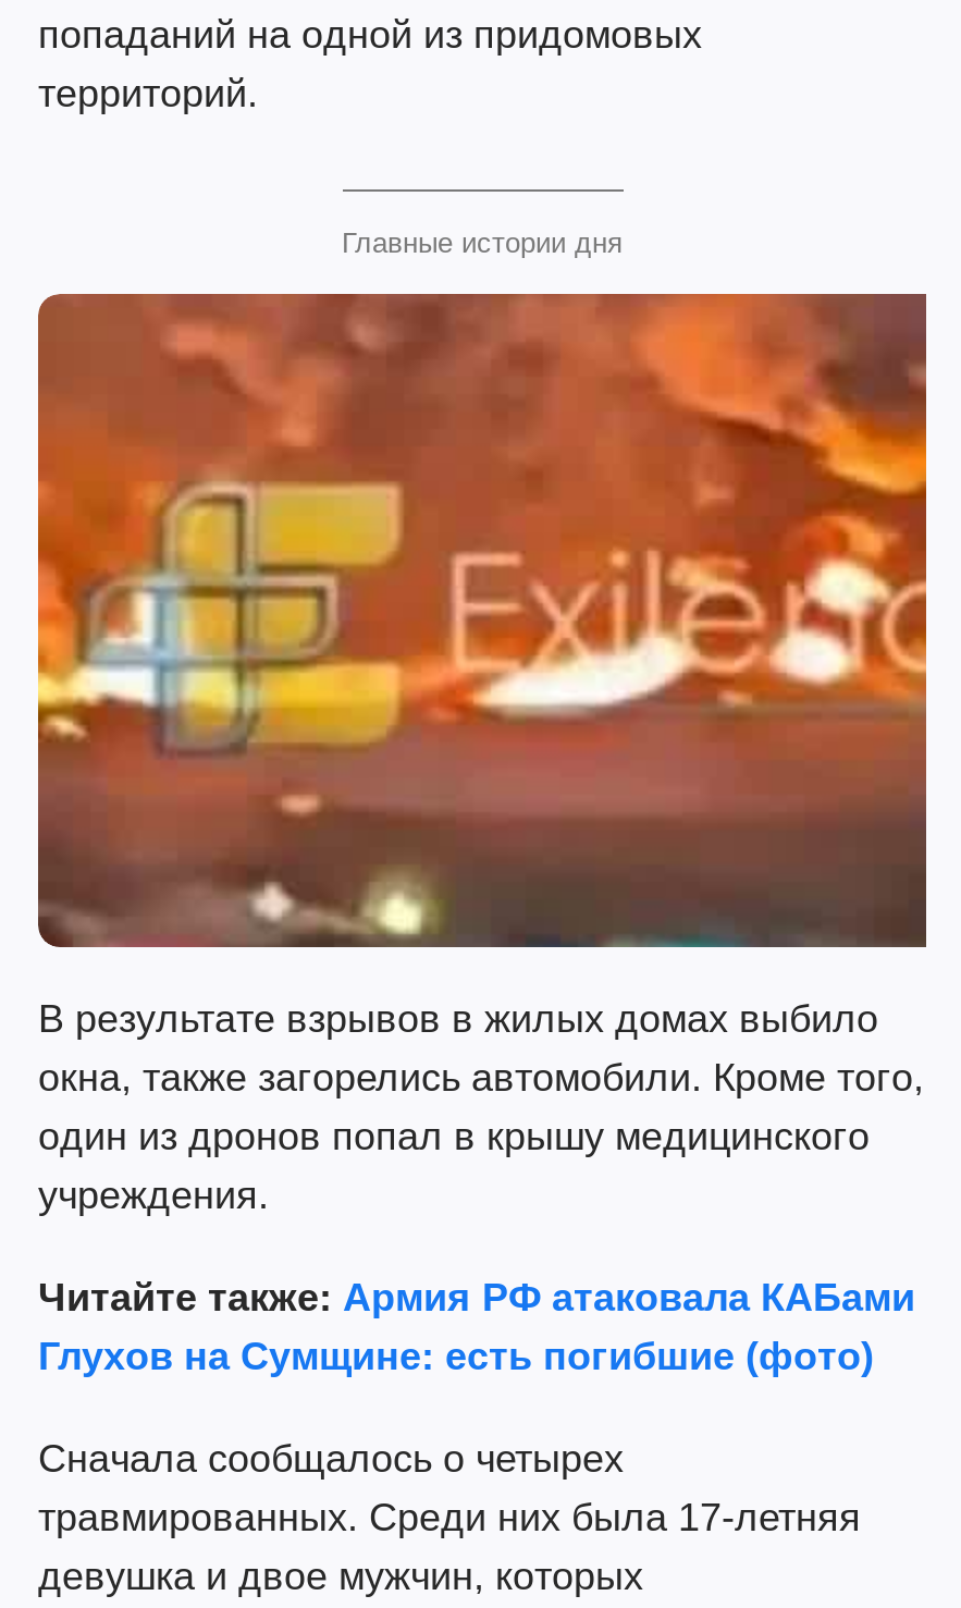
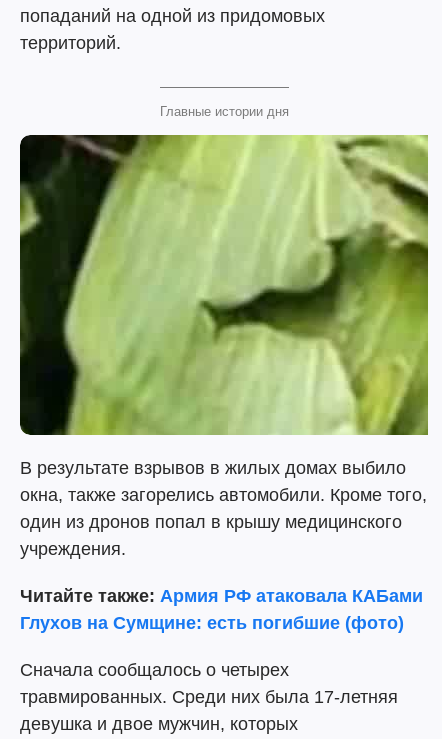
- [image]
+ [image]
